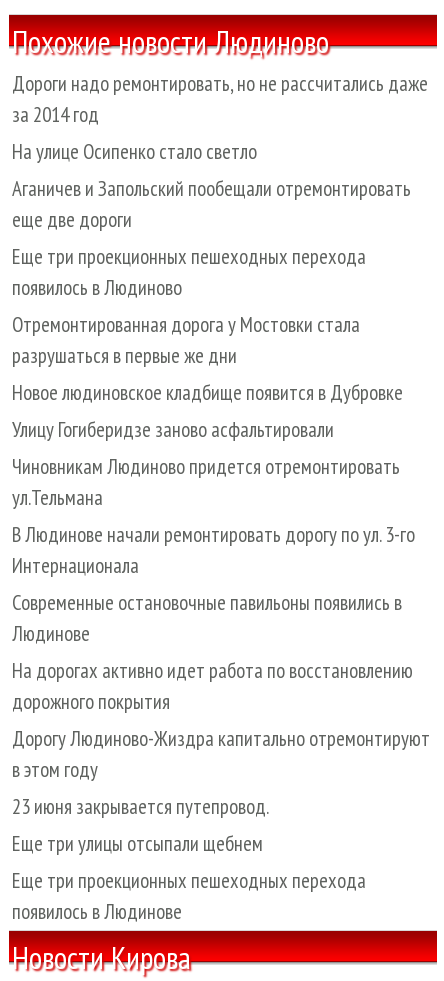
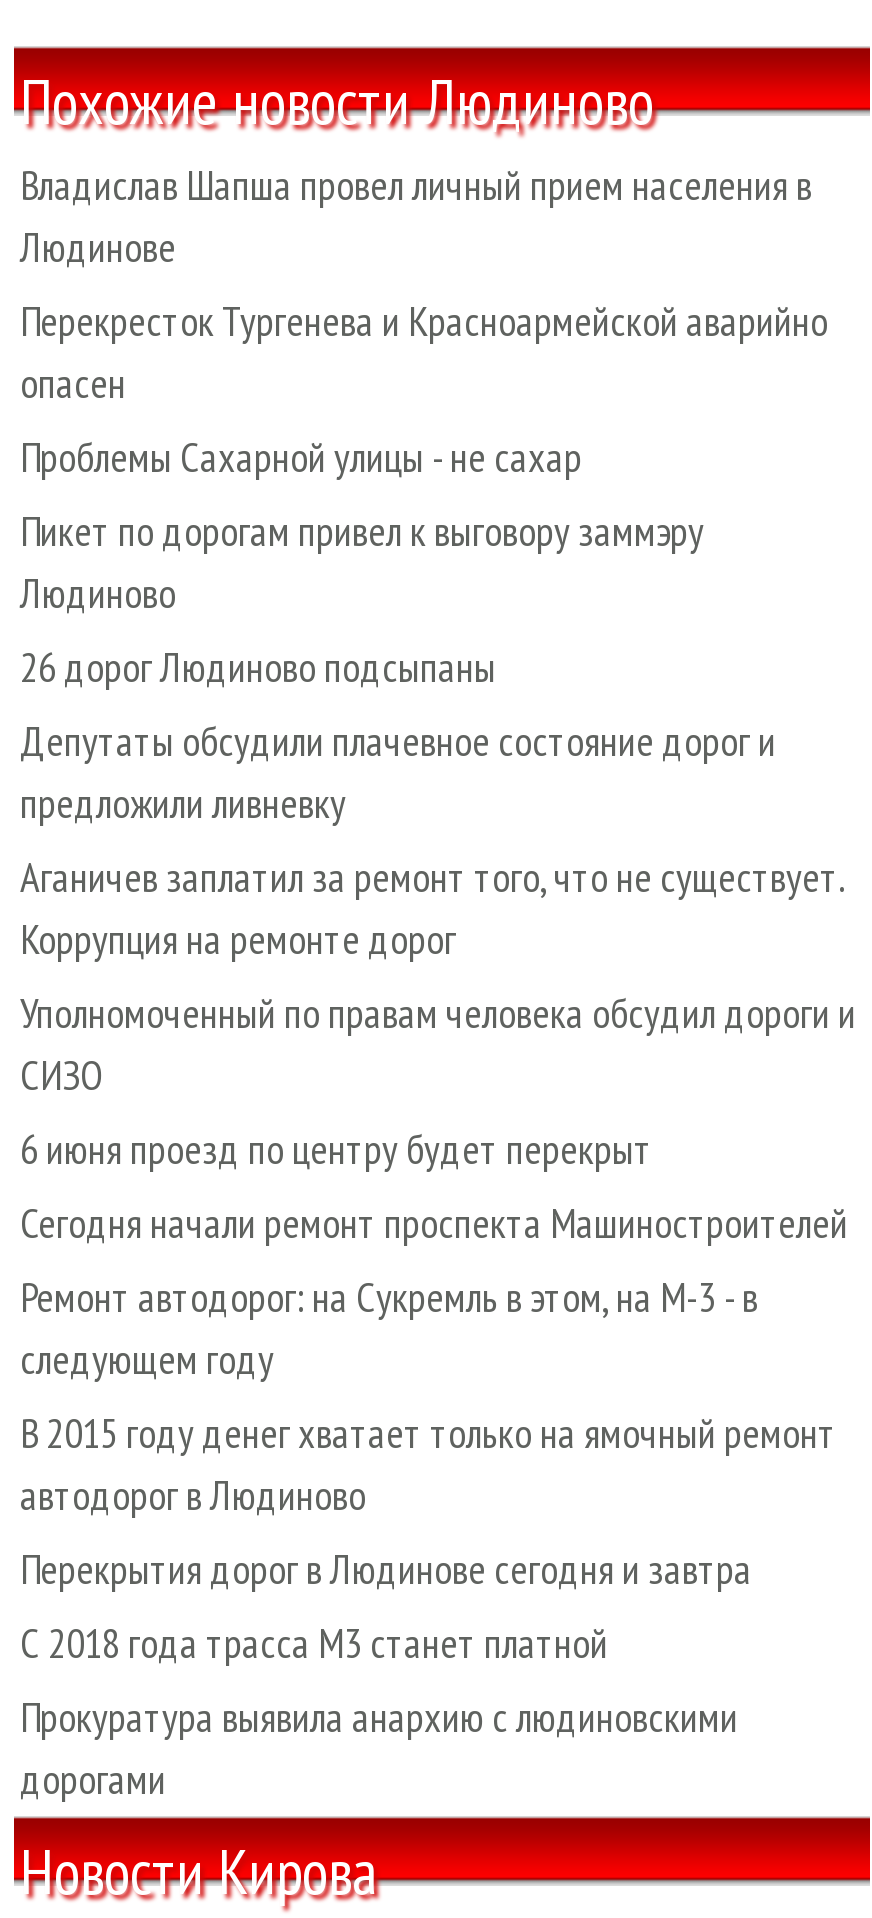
- Дороги надо ремонтировать, но не рассчитались даже
- за 2014 год
- На улице Осипенко стало светло
- Аганичев и Запольский пообещали отремонтировать
- еще две дороги
- Еще три проекционных пешеходных перехода
- появилось в Людиново
- Отремонтированная дорога у Мостовки стала
- разрушаться в первые же дни
- Новое людиновское кладбище появится в Дубровке
- Улицу Гогиберидзе заново асфальтировали
- Чиновникам Людиново придется отремонтировать
- ул.Тельмана
- В Людинове начали ремонтировать дорогу по ул. 3-го
- Интернационала
- Современные остановочные павильоны появились в
+ Владислав Шапша провел личный прием населения в

moved up: Людинове

- На дорогах активно идет работа по восстановлению
- дорожного покрытия
- Дорогу Людиново-Жиздра капитально отремонтируют
- в этом году
- 23 июня закрывается путепровод.
- Еще три улицы отсыпали щебнем
- Еще три проекционных пешеходных перехода
- появилось в Людинове
+ Перекресток Тургенева и Красноармейской аварийно
+ опасен
+ Проблемы Сахарной улицы - не сахар
+ Пикет по дорогам привел к выговору заммэру
+ Людиново
+ 26 дорог Людиново подсыпаны
+ Депутаты обсудили плачевное состояние дорог и
+ предложили ливневку
+ Аганичев заплатил за ремонт того, что не существует.
+ Коррупция на ремонте дорог
+ Уполномоченный по правам человека обсудил дороги и
+ СИЗО
+ 6 июня проезд по центру будет перекрыт
+ Сегодня начали ремонт проспекта Машиностроителей
+ Ремонт автодорог: на Сукремль в этом, на М-3 - в
+ следующем году
+ В 2015 году денег хватает только на ямочный ремонт
+ автодорог в Людиново
+ Перекрытия дорог в Людинове сегодня и завтра
+ С 2018 года трасса M3 станет платной
+ Прокуратура выявила анархию с людиновскими
+ дорогами
